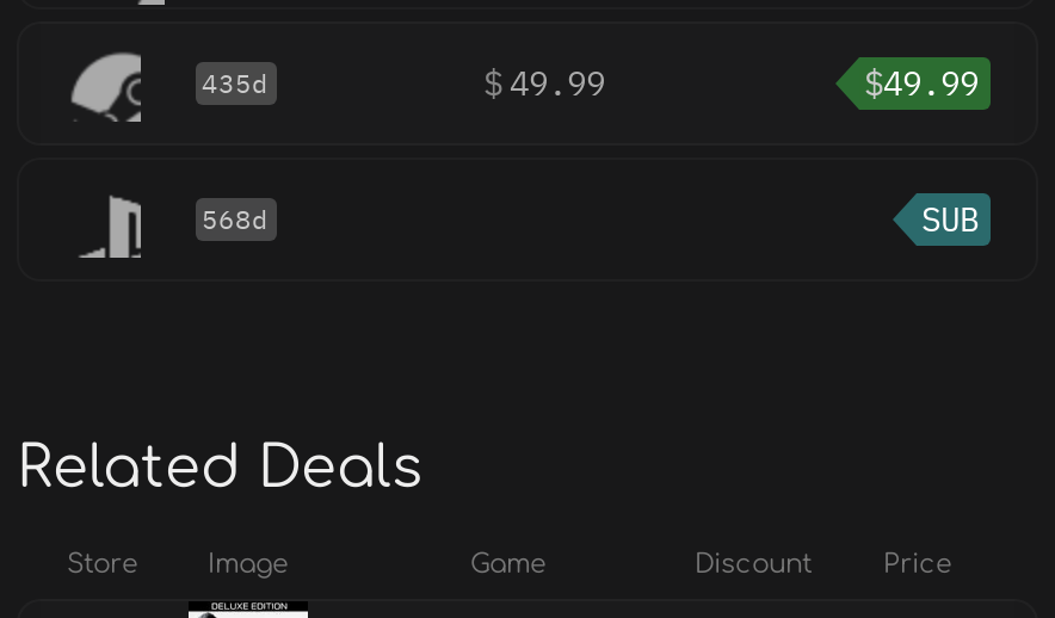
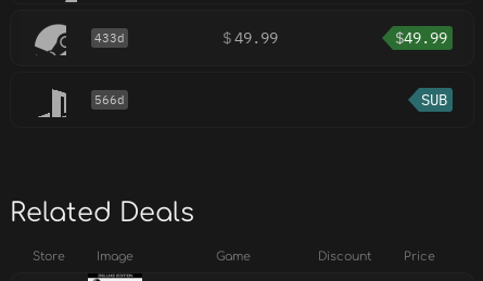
- 435d
+ 433d

- 568d
+ 566d
